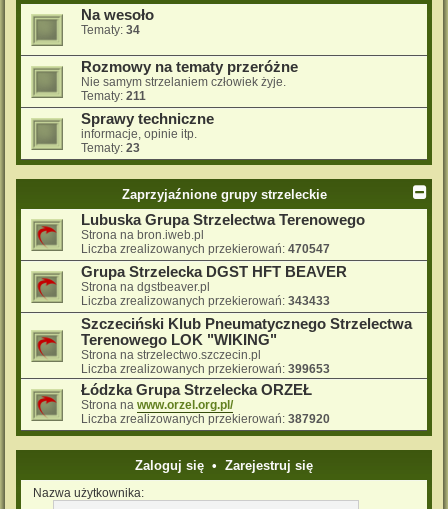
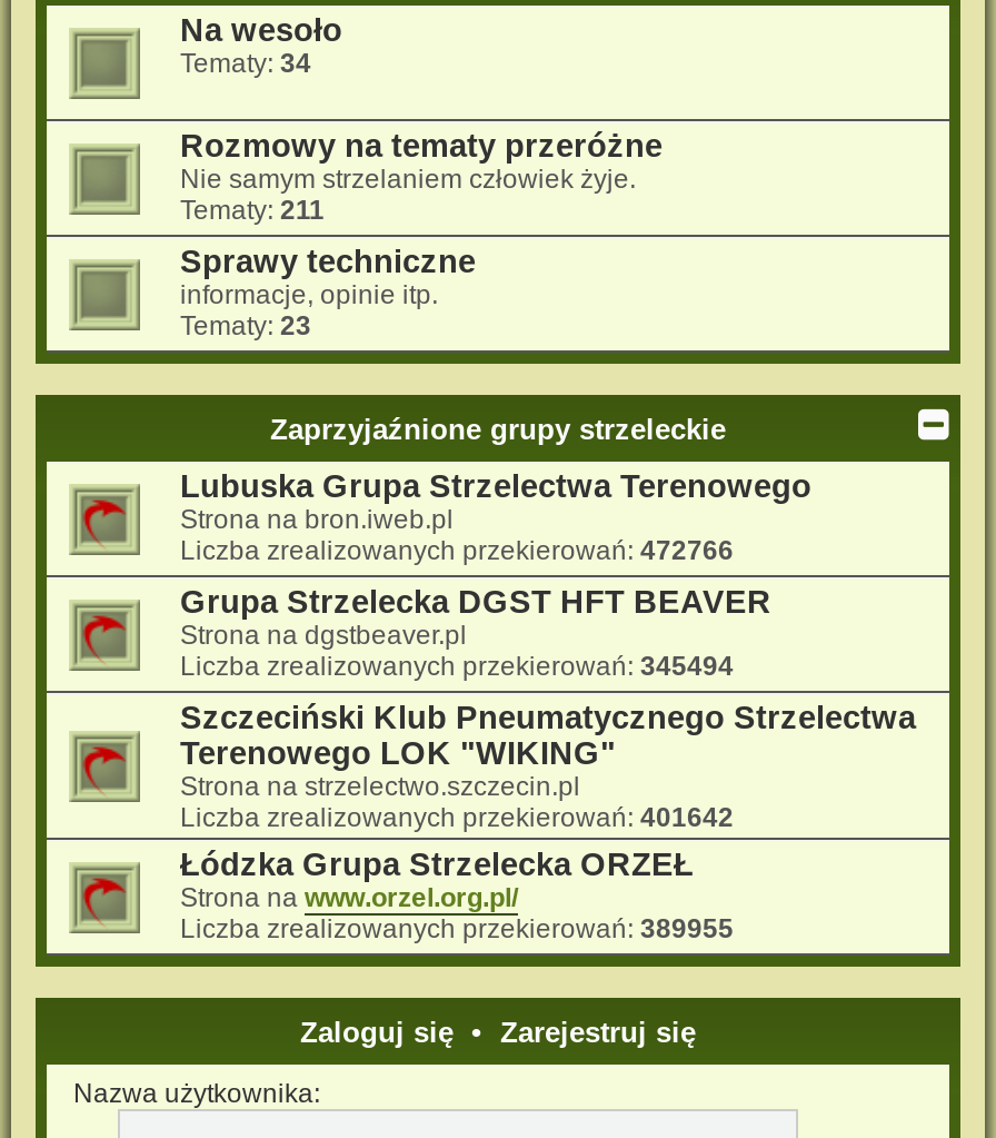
- Liczba zrealizowanych przekierowań: 470547
+ Liczba zrealizowanych przekierowań: 472766

- Liczba zrealizowanych przekierowań: 343433
+ Liczba zrealizowanych przekierowań: 345494

- Liczba zrealizowanych przekierowań: 399653
+ Liczba zrealizowanych przekierowań: 401642

- Liczba zrealizowanych przekierowań: 387920
+ Liczba zrealizowanych przekierowań: 389955
